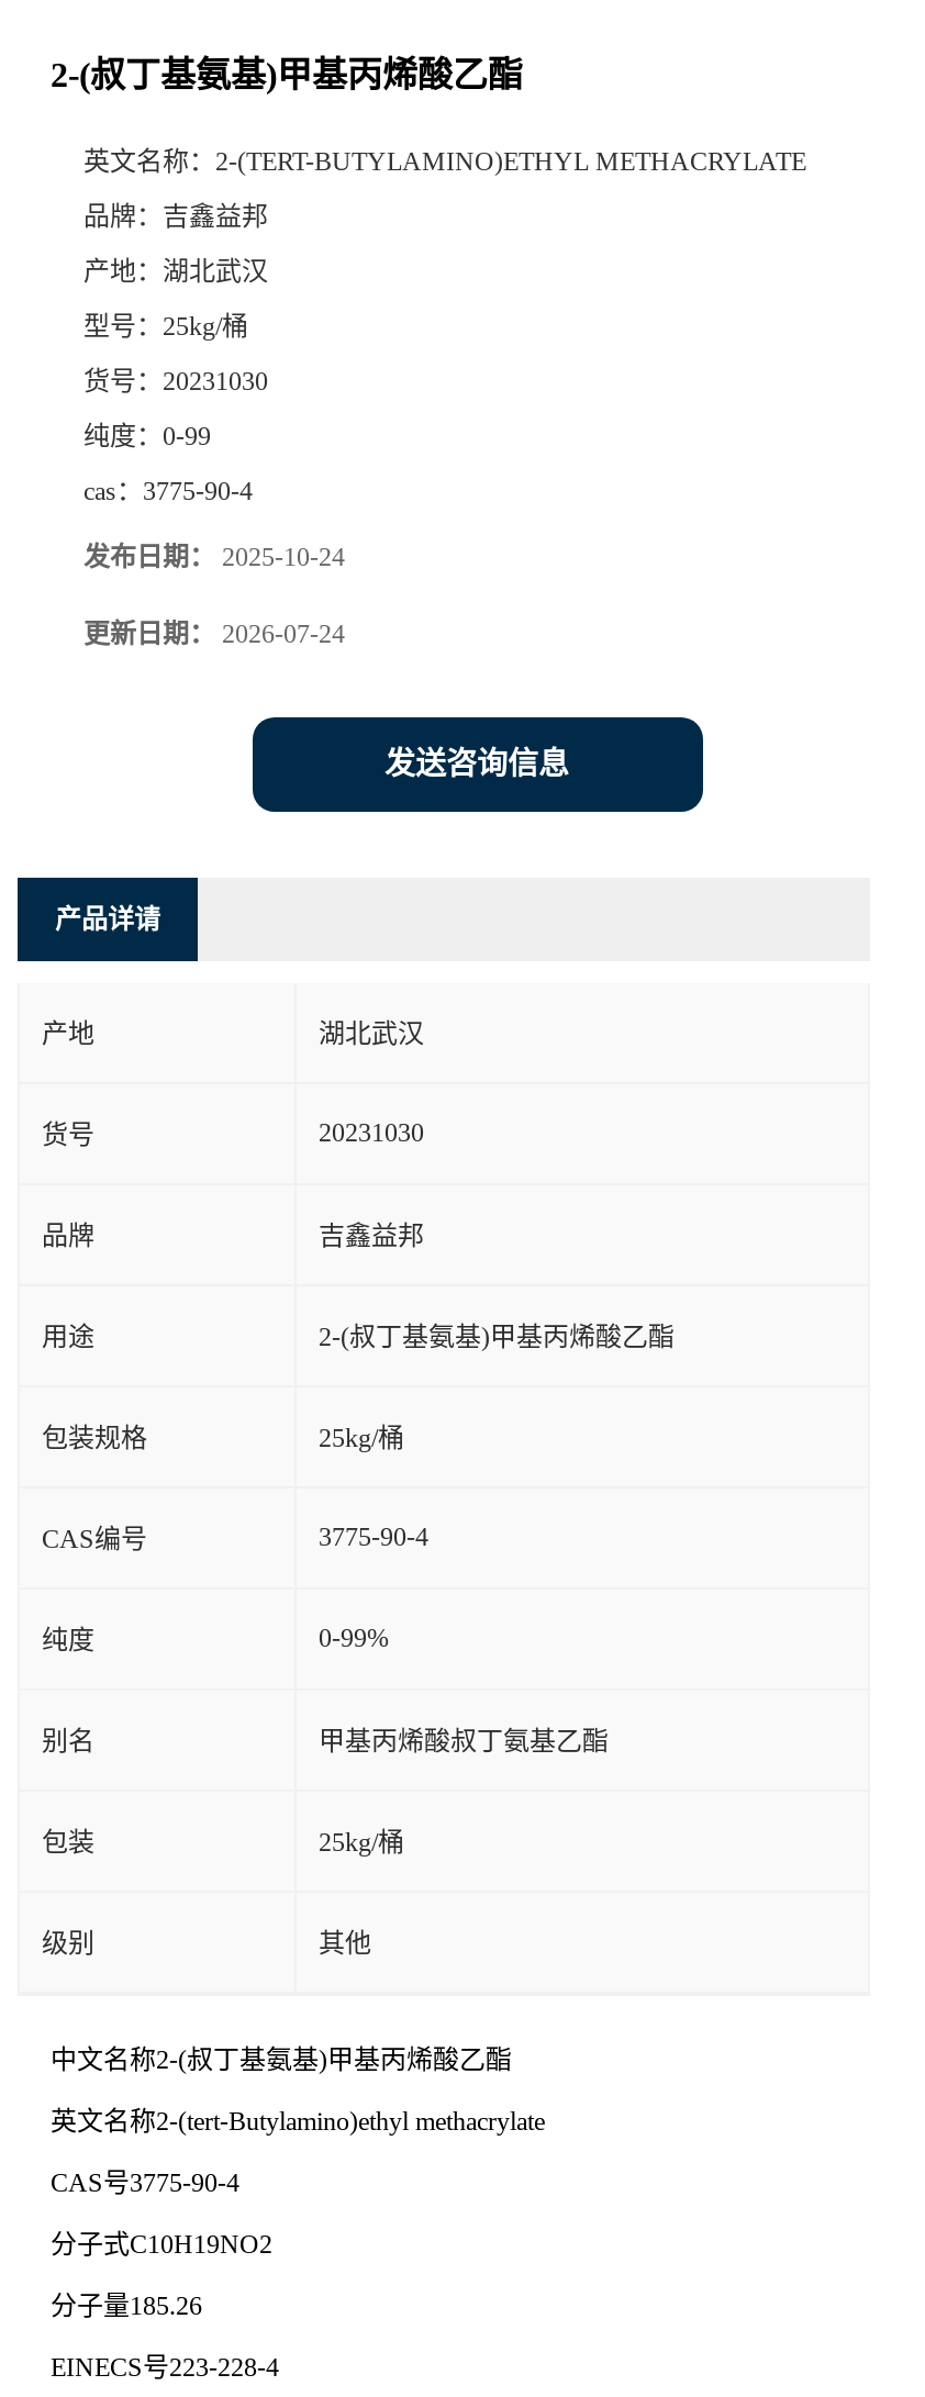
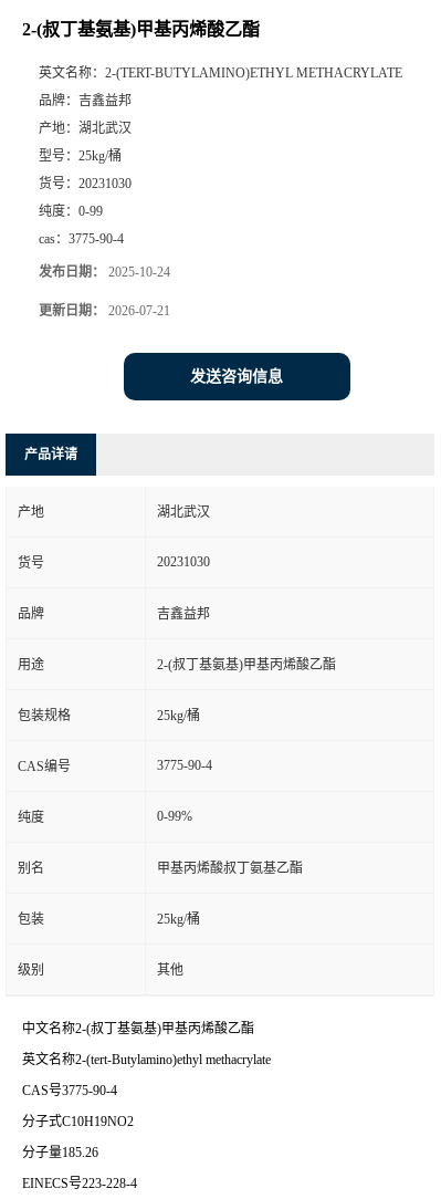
- 更新日期：2026-07-24
+ 更新日期：2026-07-21
